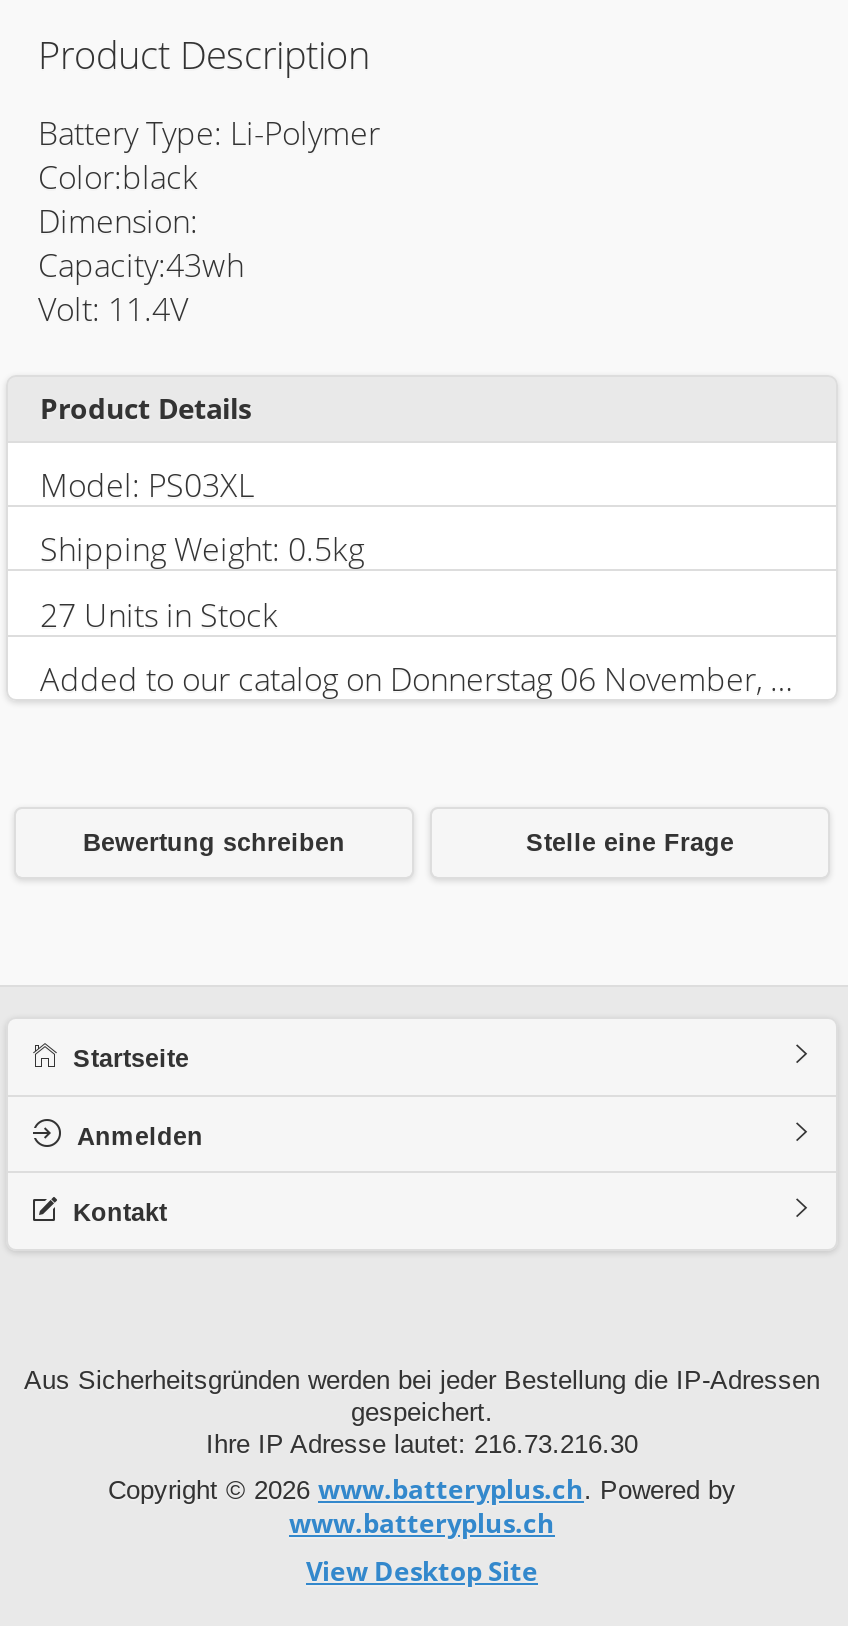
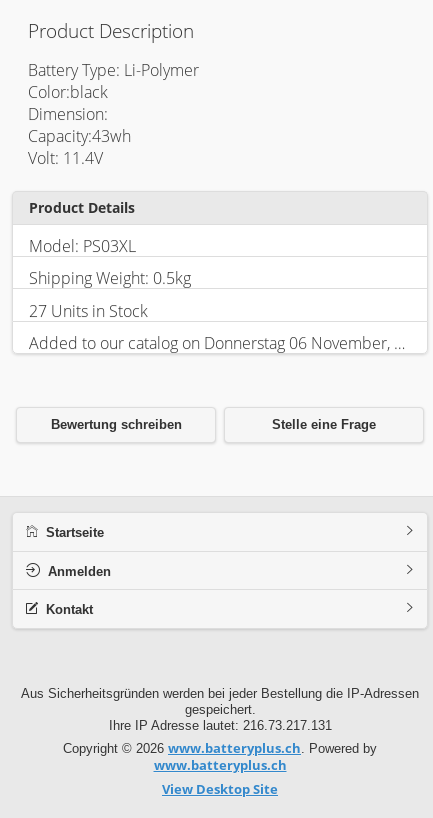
- Ihre IP Adresse lautet: 216.73.216.30
+ Ihre IP Adresse lautet: 216.73.217.131
